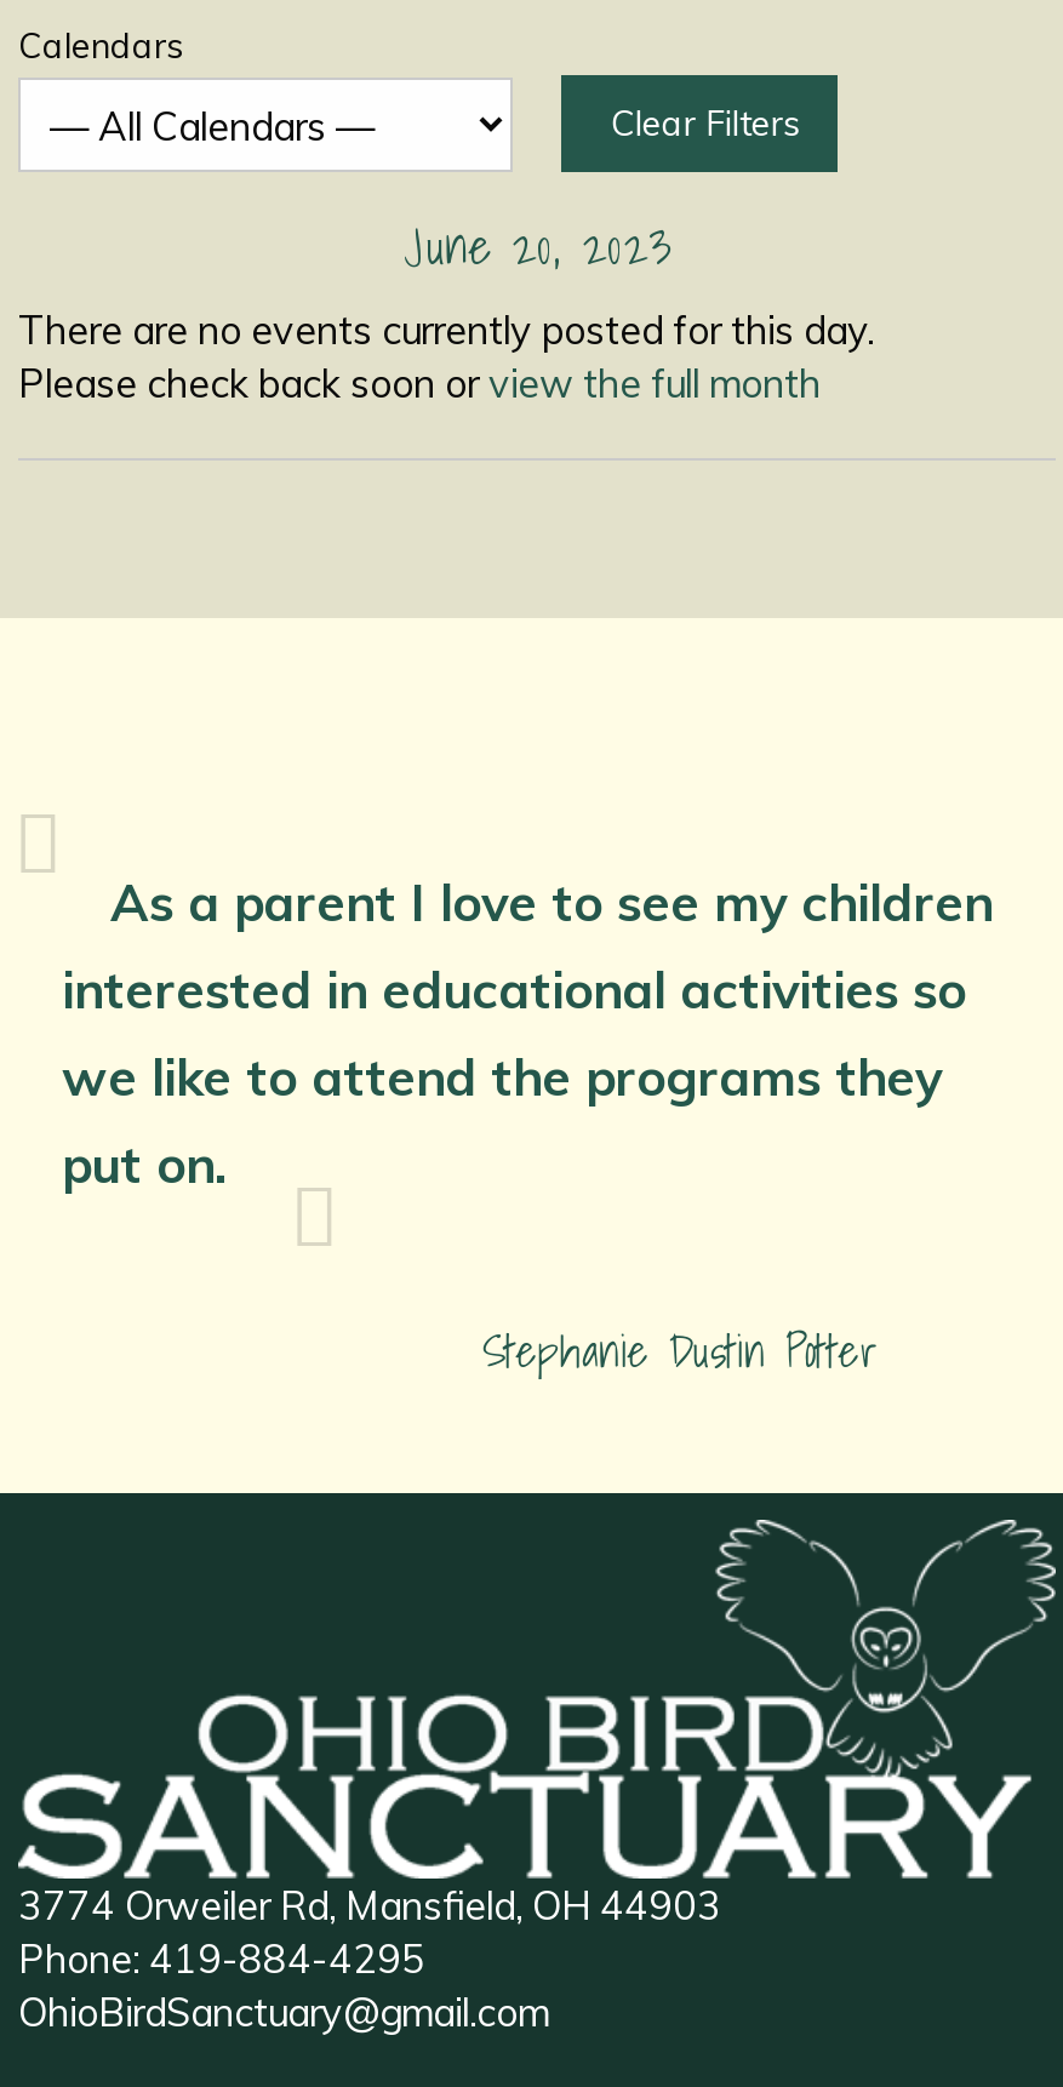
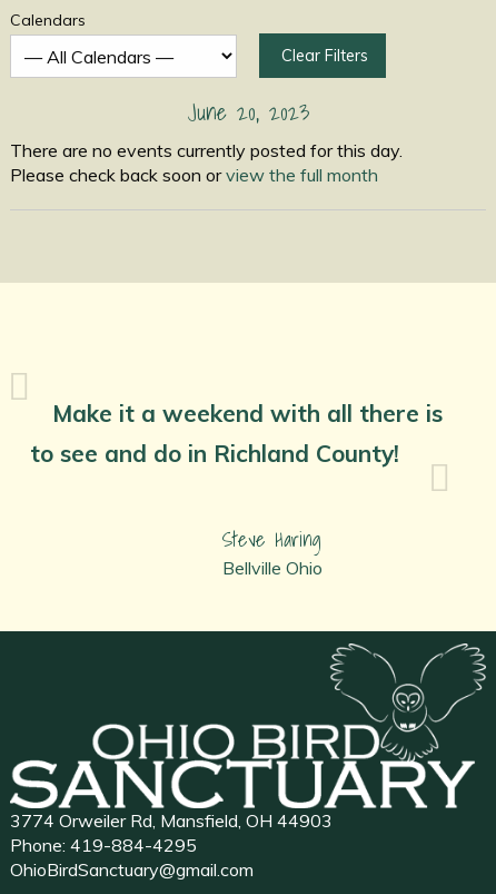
- As a parent I love to see my children
- interested in educational activities so
- we like to attend the programs they
- put on.
+ Make it a weekend with all there is
+ to see and do in Richland County!

- Stephanie Dustin Potter
+ Steve Haring
+ Bellville Ohio
